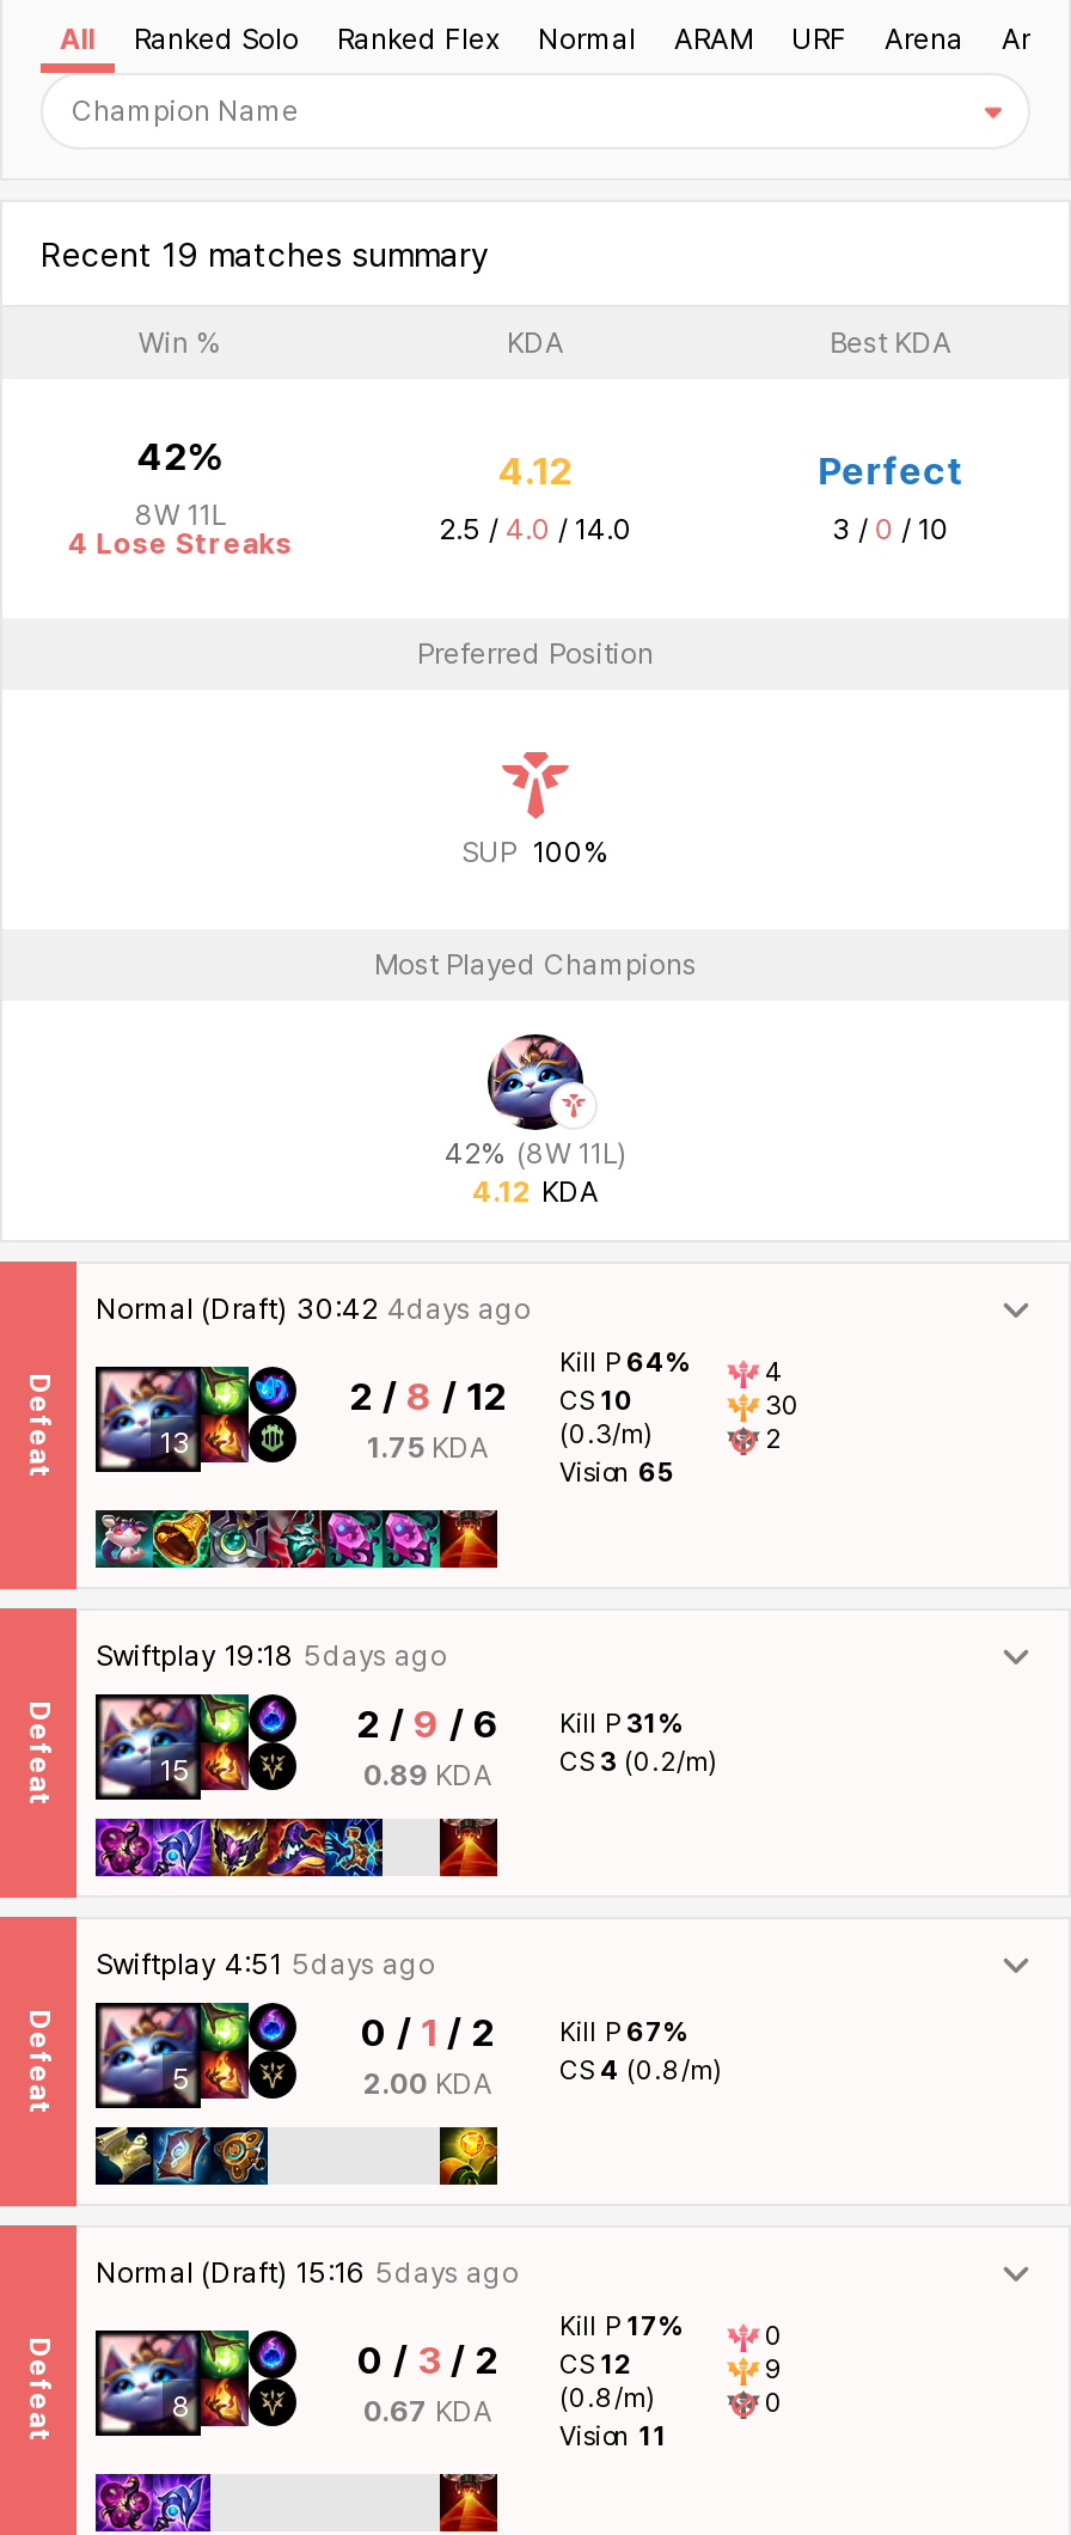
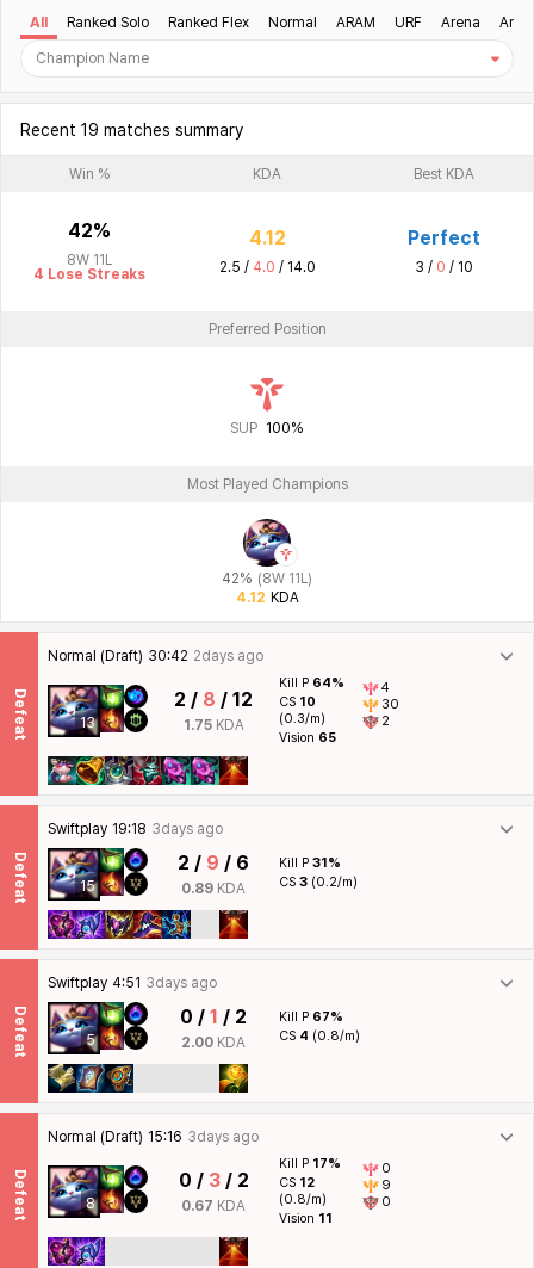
- Normal (Draft) 30:42 4days ago
+ Normal (Draft) 30:42 2days ago

- Swiftplay 19:18 5days ago
+ Swiftplay 19:18 3days ago

- Swiftplay 4:51 5days ago
+ Swiftplay 4:51 3days ago

- Normal (Draft) 15:16 5days ago
+ Normal (Draft) 15:16 3days ago
